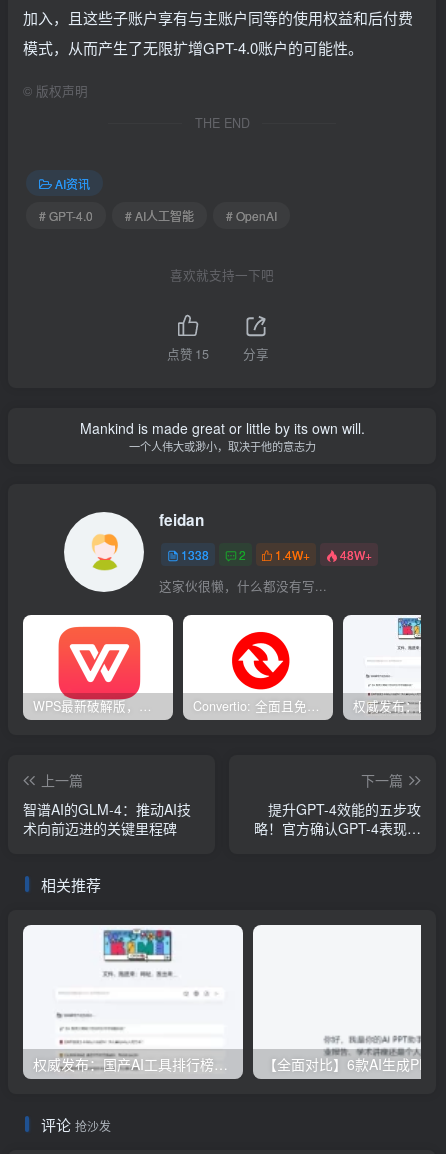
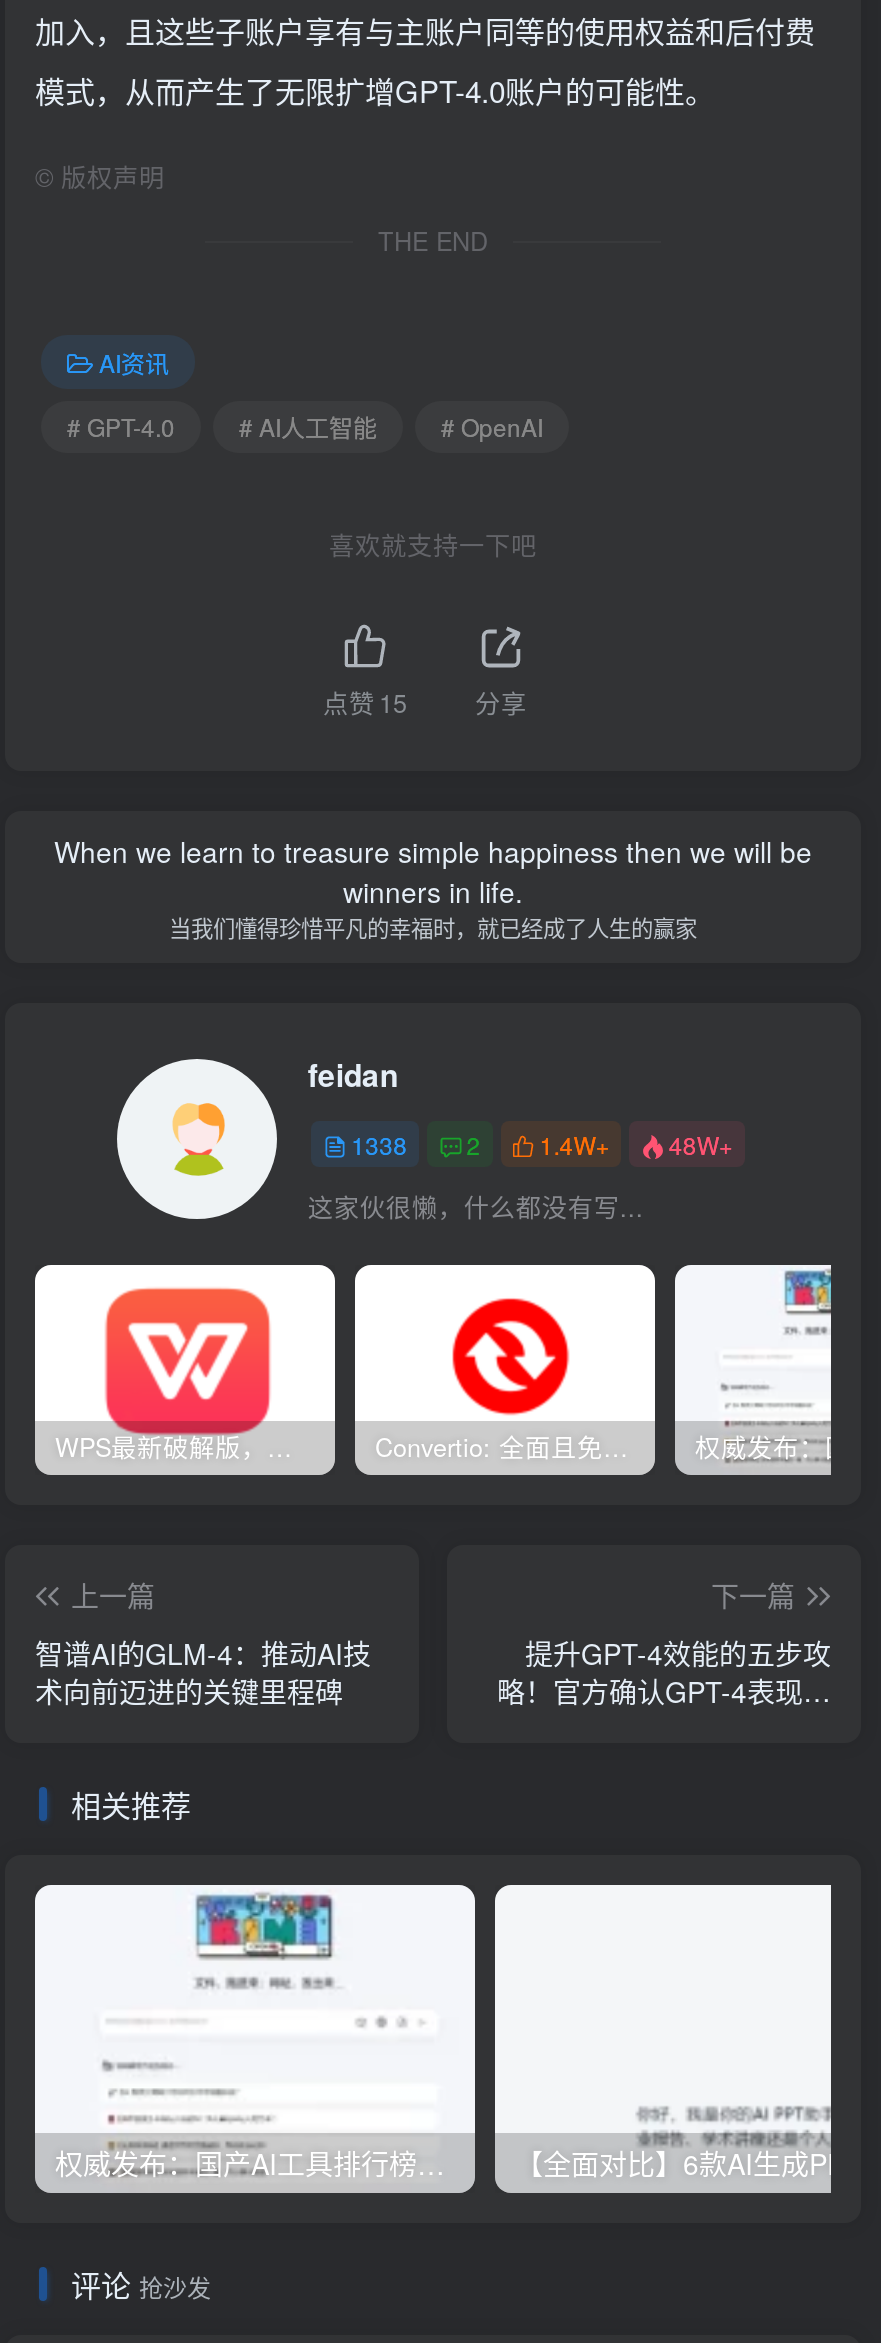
- Mankind is made great or little by its own will.
- 一个人伟大或渺小，取决于他的意志力
+ When we learn to treasure simple happiness then we will be
+ winners in life.
+ 当我们懂得珍惜平凡的幸福时，就已经成了人生的赢家
